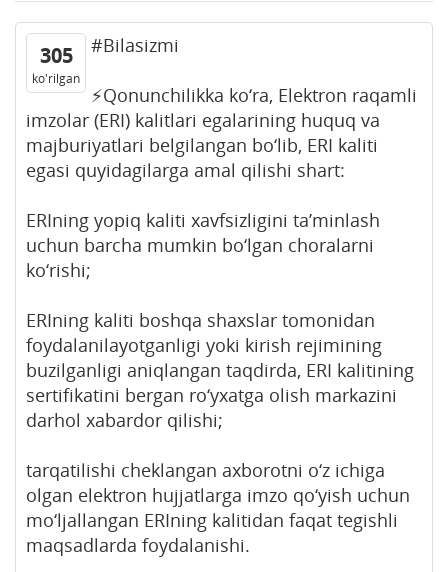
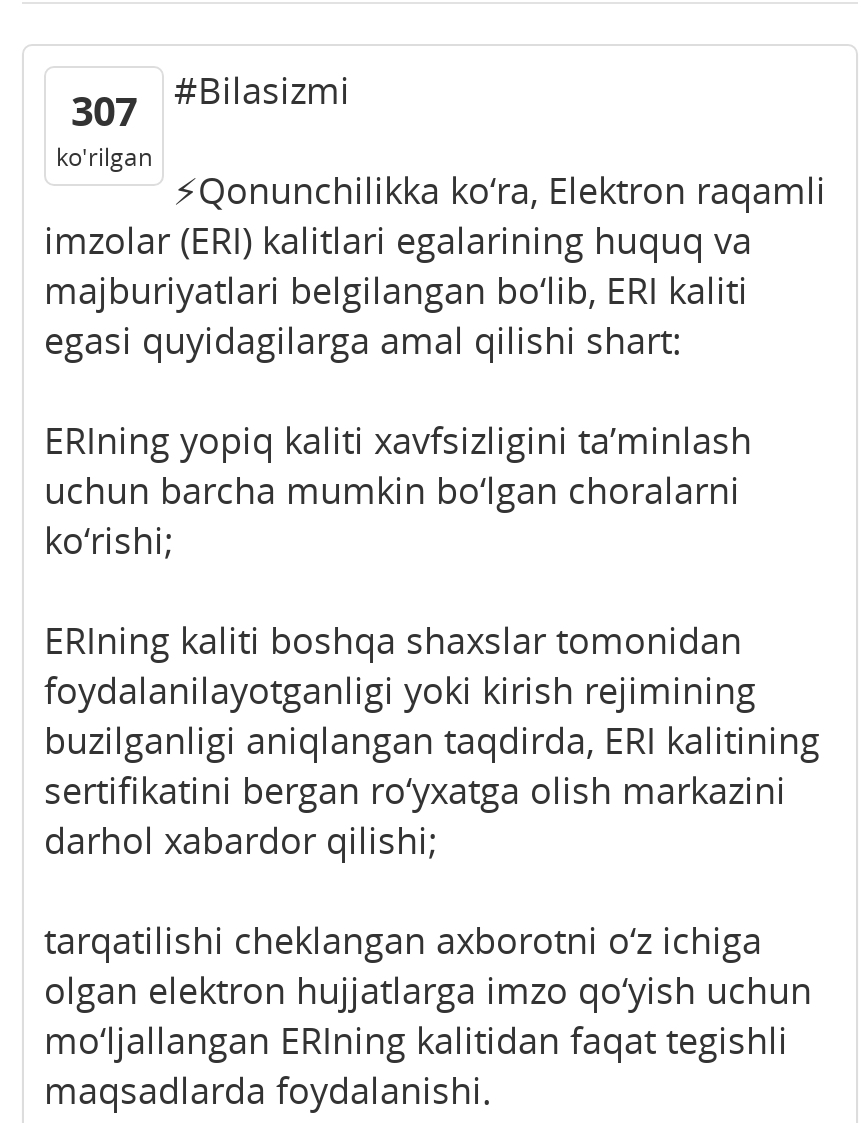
- 305 #Bilasizmi
+ 307 #Bilasizmi
